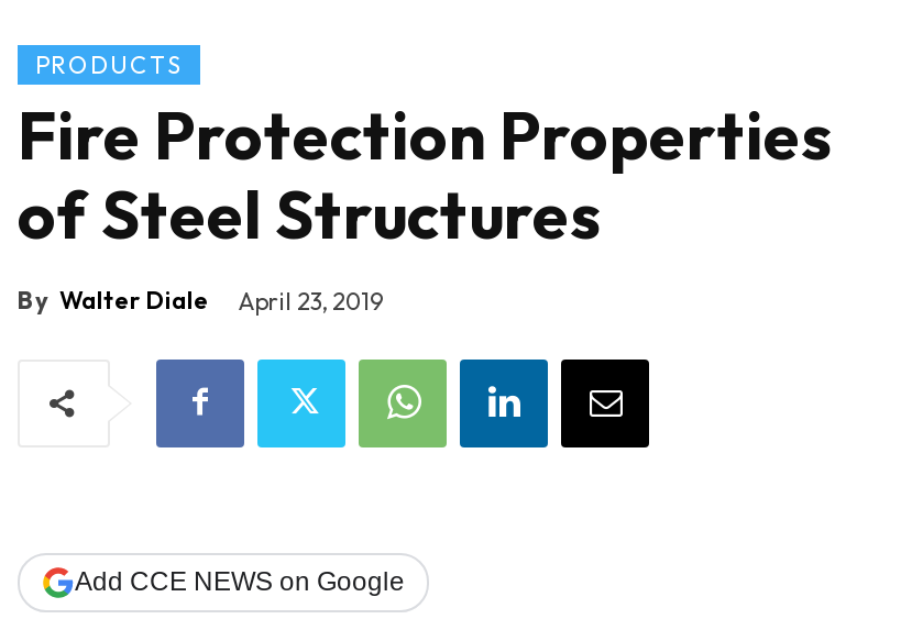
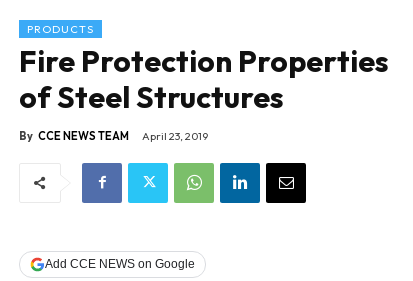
- By Walter Diale
+ By CCE NEWS TEAM
